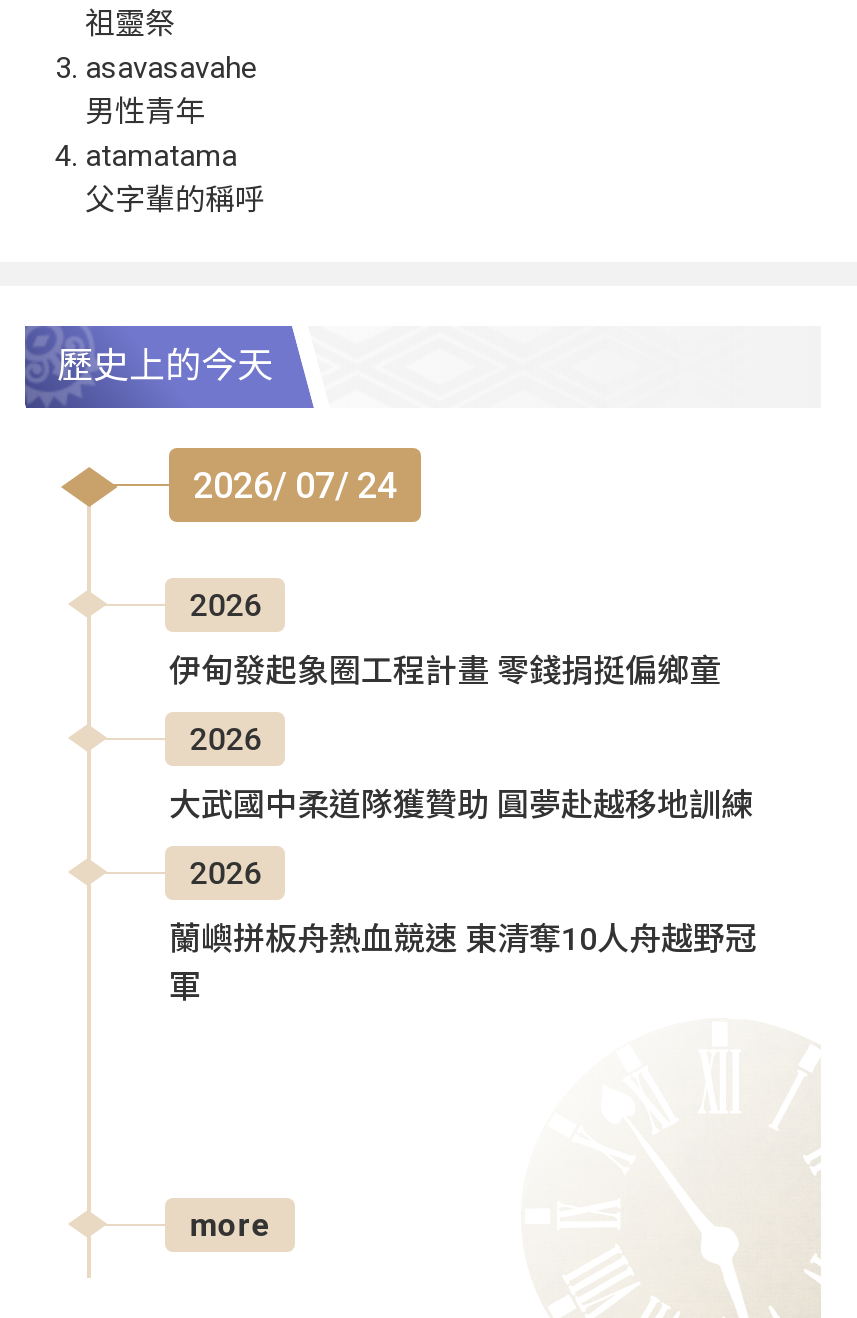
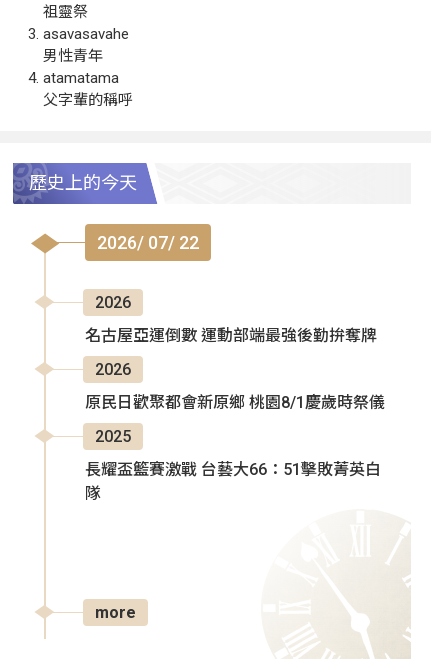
- 2026/ 07/ 24
+ 2026/ 07/ 22

- 伊甸發起象圈工程計畫 零錢捐挺偏鄉童
+ 名古屋亞運倒數 運動部端最強後勤拚奪牌

- 大武國中柔道隊獲贊助 圓夢赴越移地訓練
+ 原民日歡聚都會新原鄉 桃園8/1慶歲時祭儀

- 2026
+ 2025

- 蘭嶼拼板舟熱血競速 東清奪10人舟越野冠
- 軍
+ 長耀盃籃賽激戰 台藝大66：51擊敗菁英白
+ 隊
